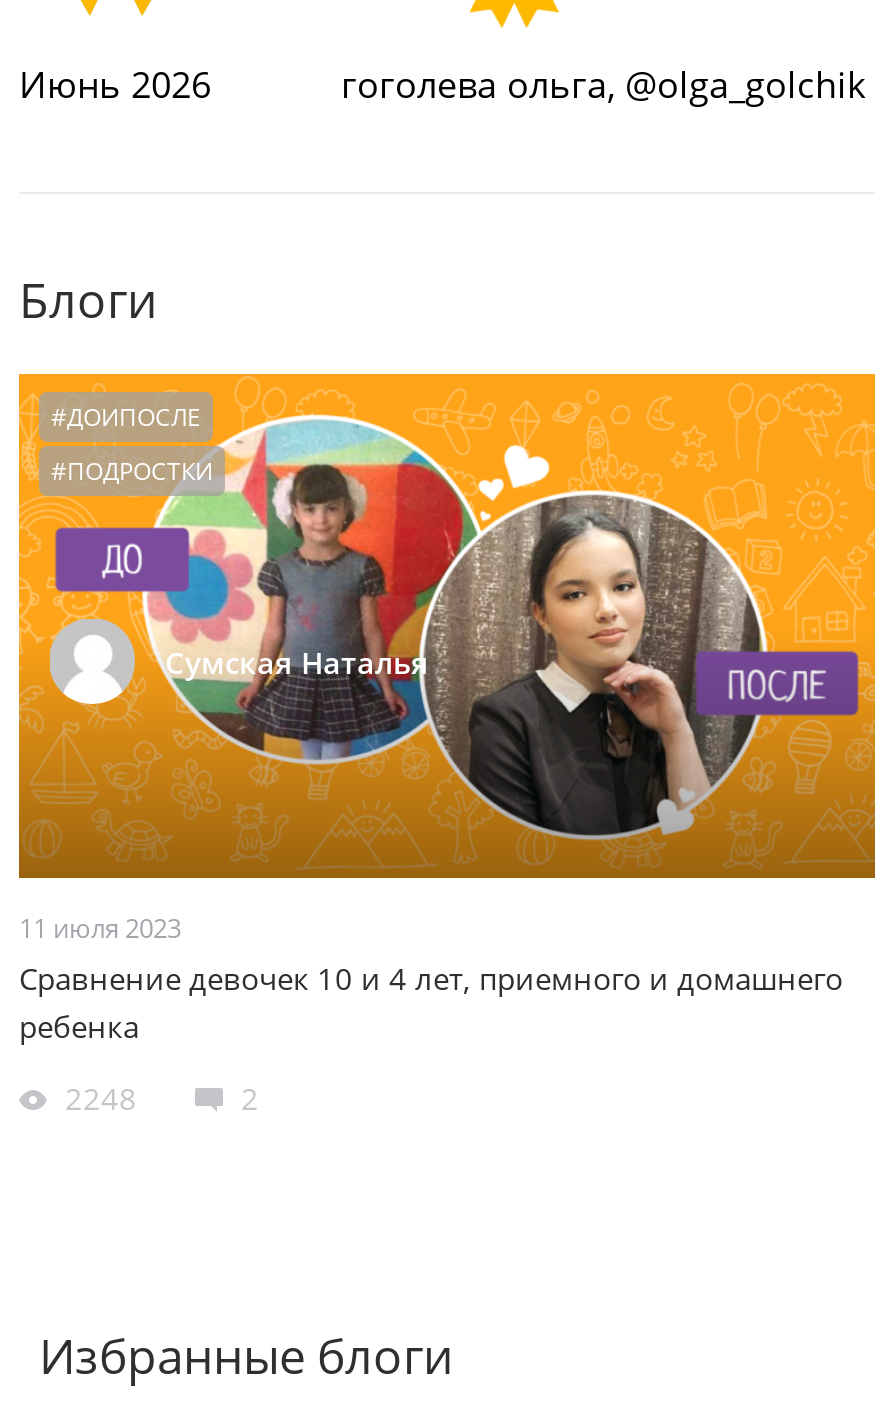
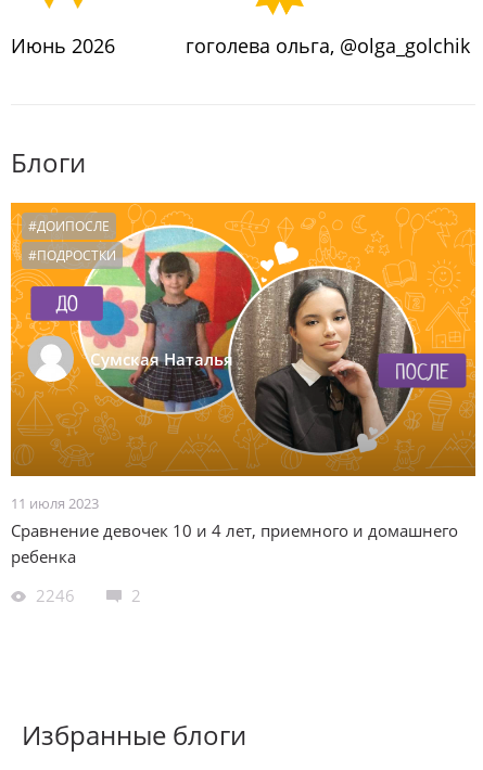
- 2248
+ 2246
